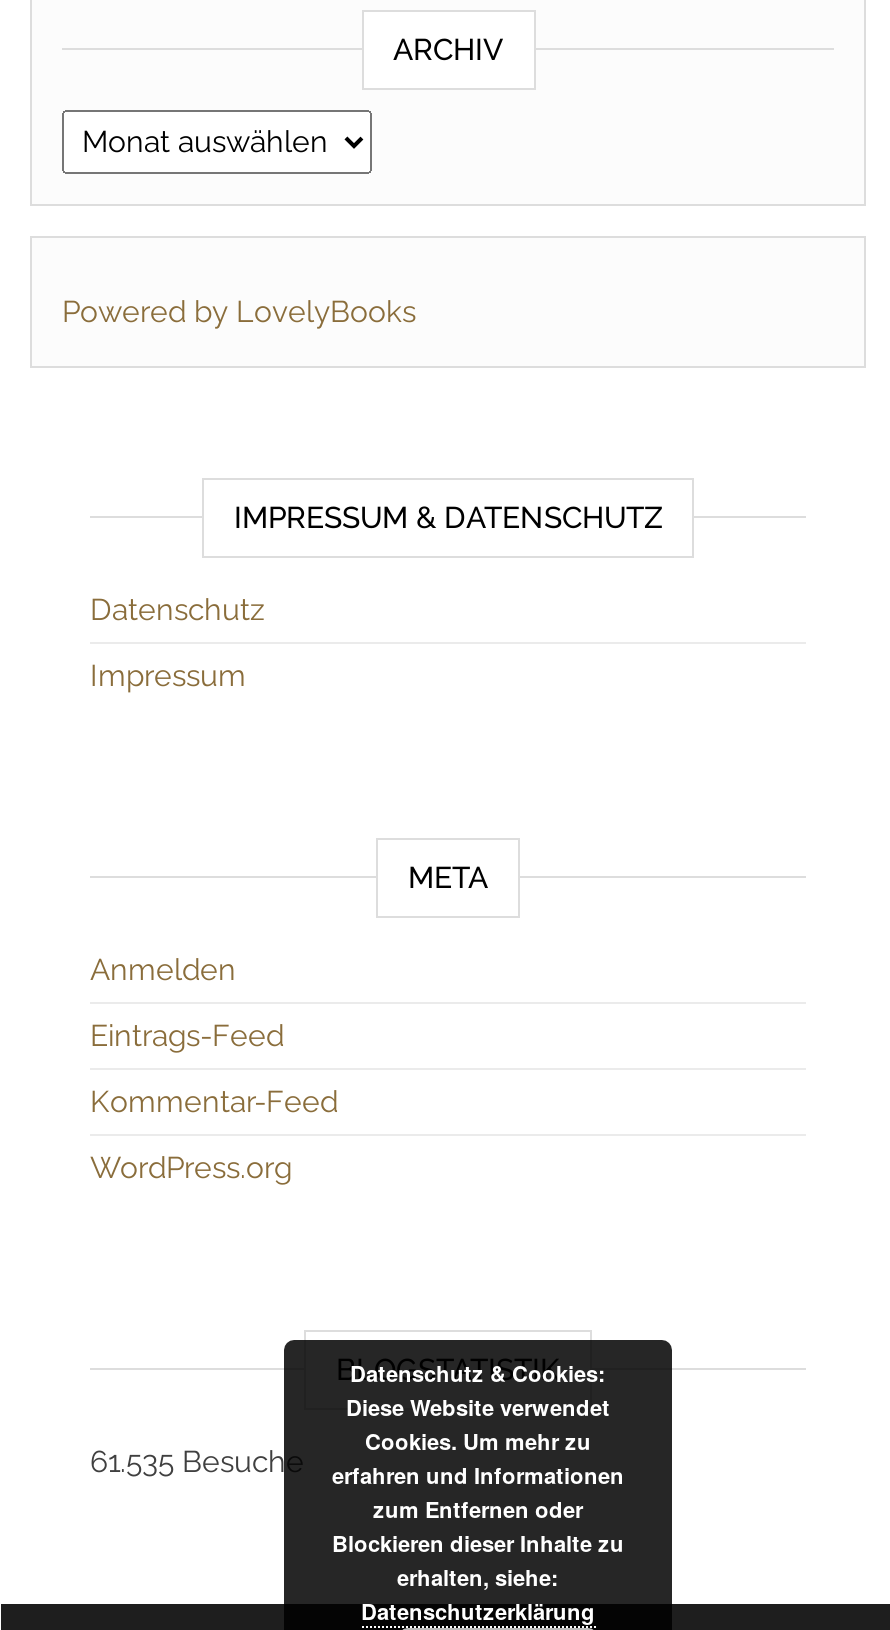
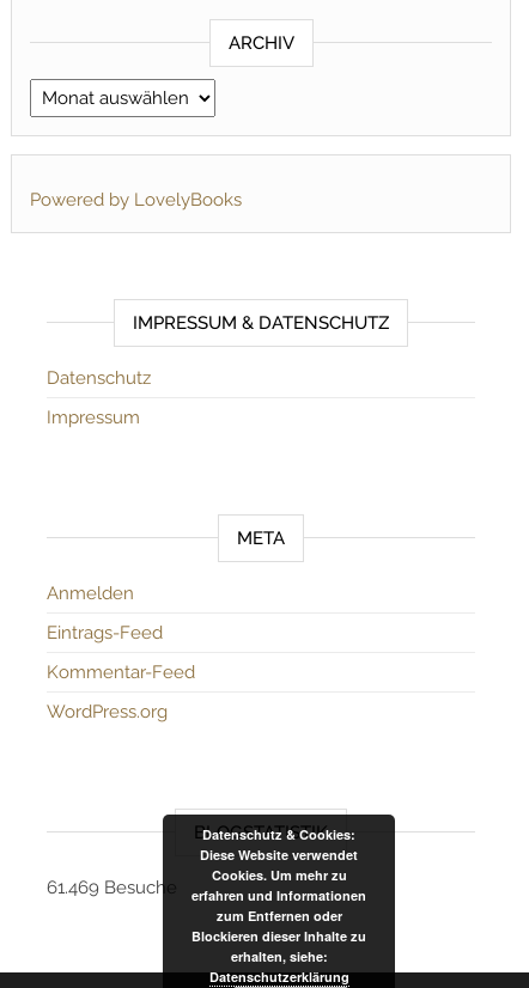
- 61.535 Besuche erfahren und Informationen
+ 61.469 Besuche erfahren und Informationen
